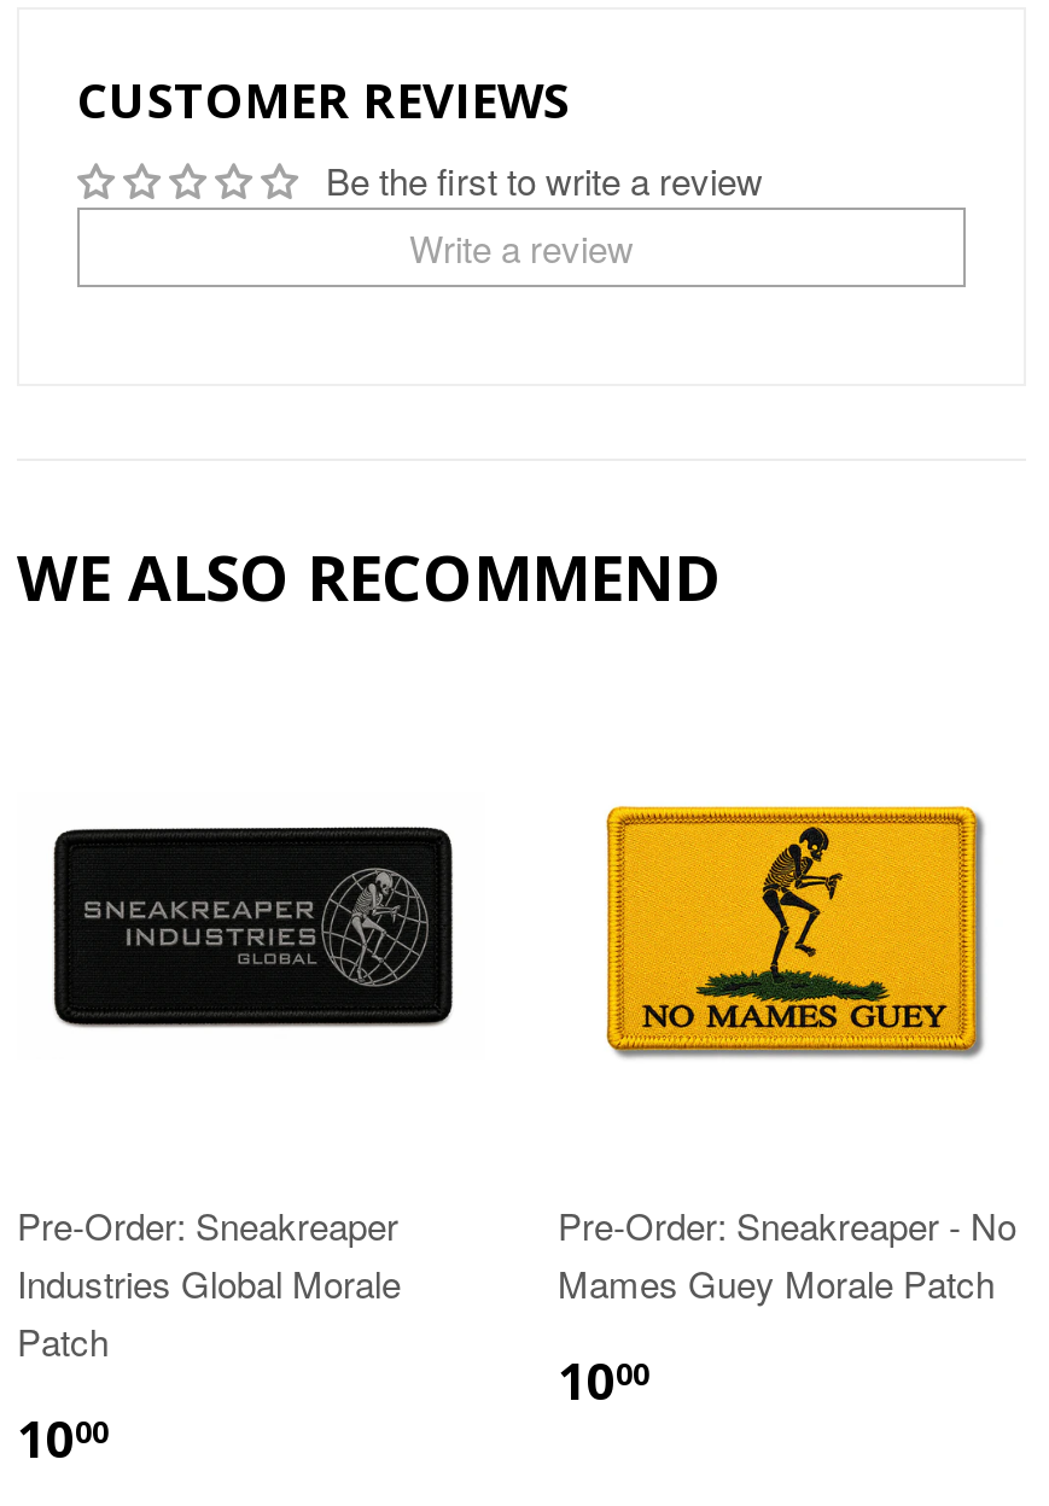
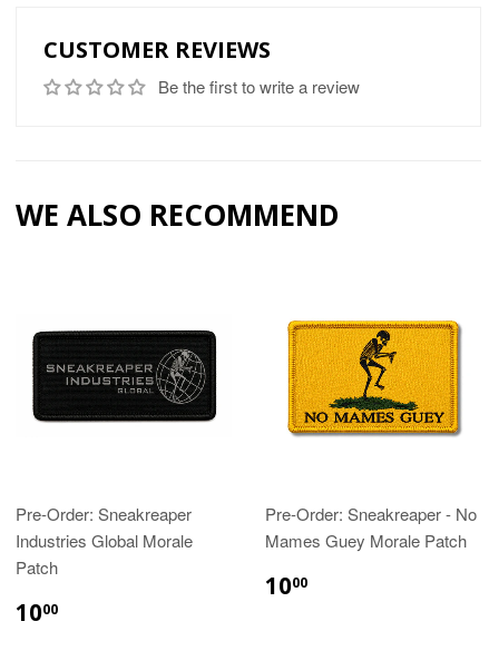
- Write a review
